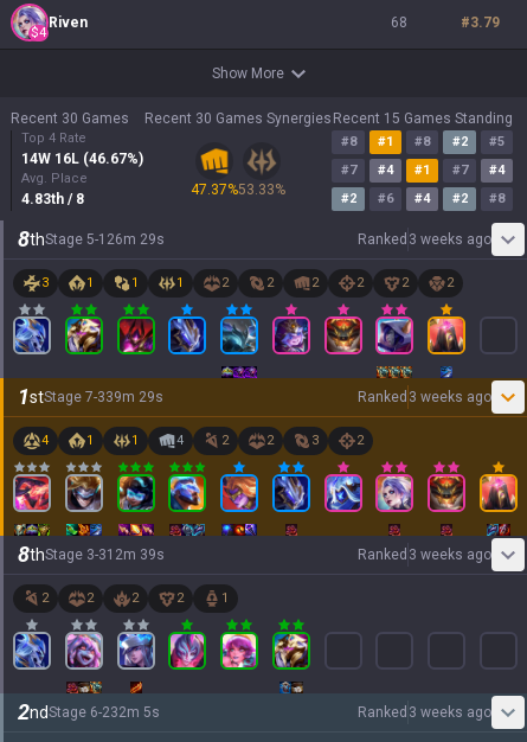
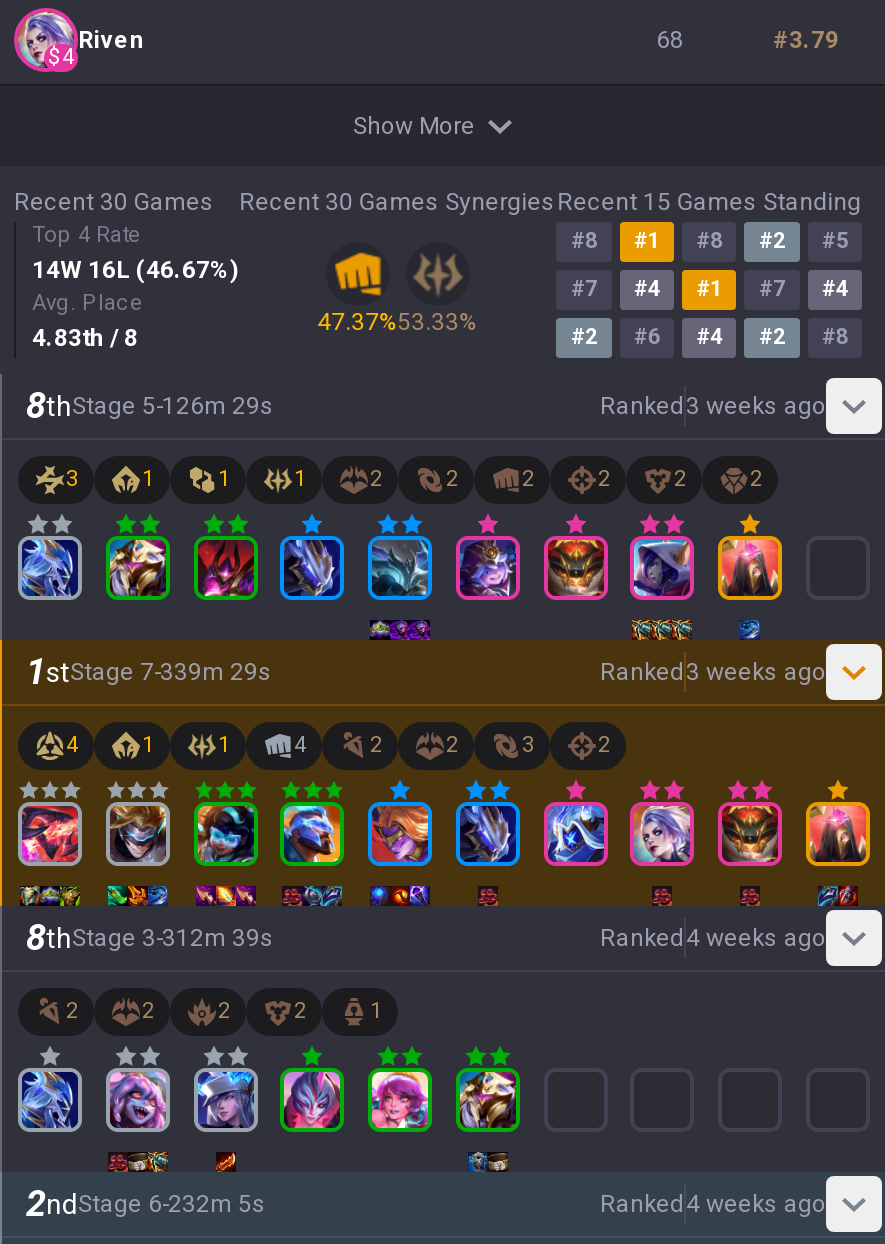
- Ranked 3 weeks ago
+ Ranked 4 weeks ago

- Ranked 3 weeks ago
+ Ranked 4 weeks ago
